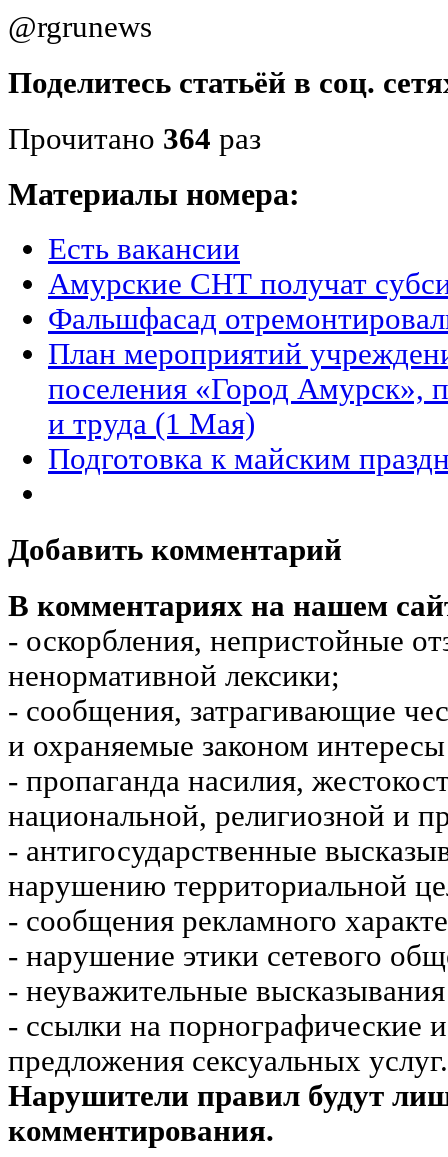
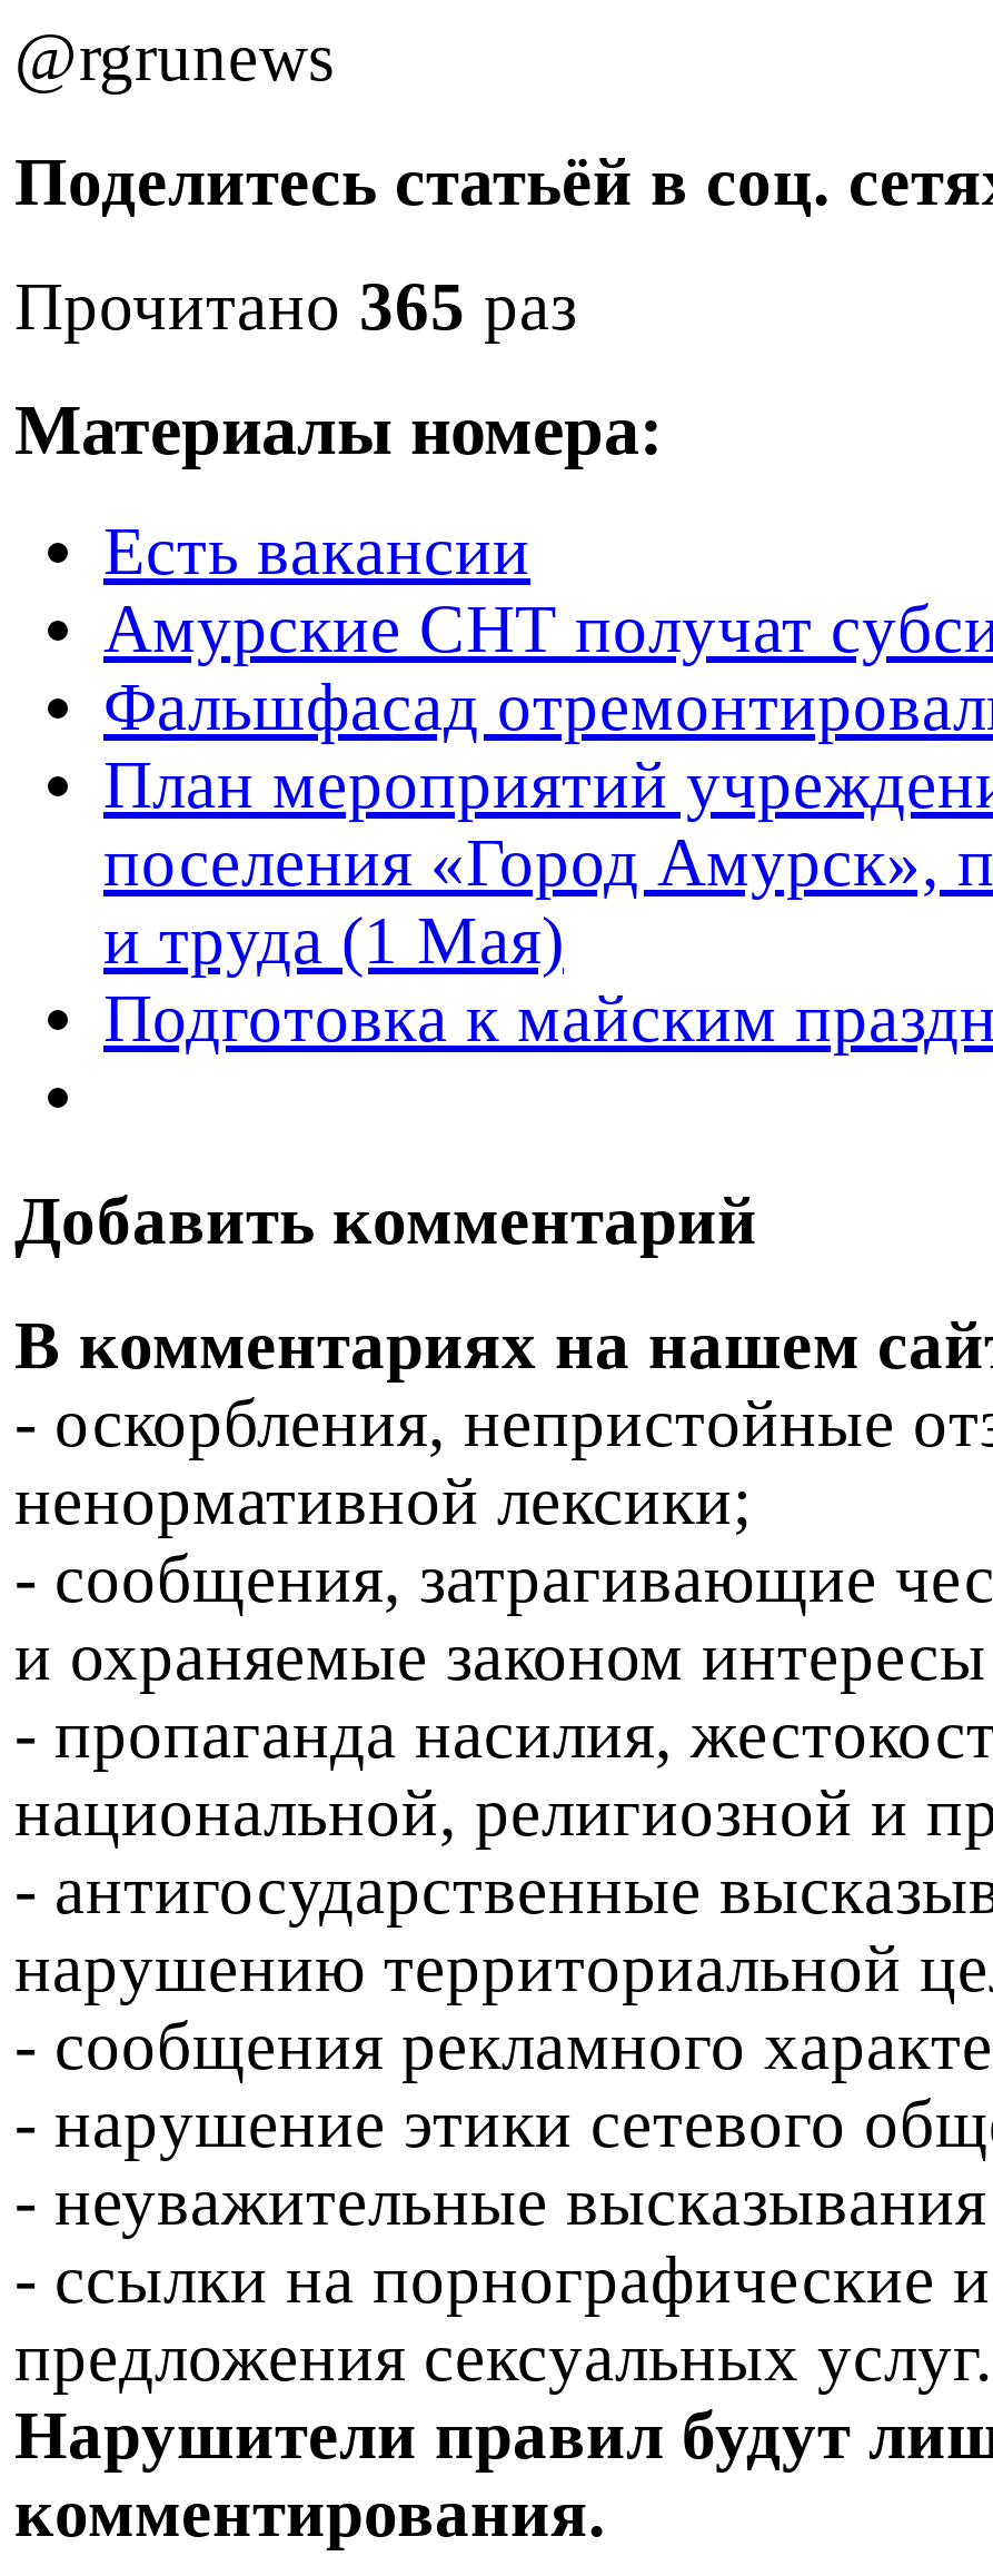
- Прочитано 364 раз
+ Прочитано 365 раз
